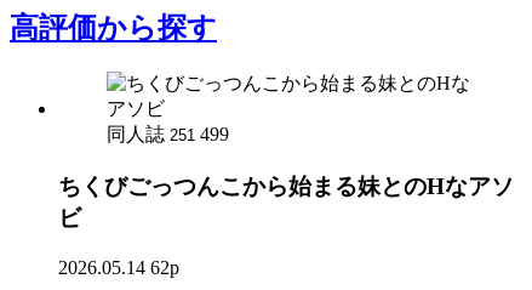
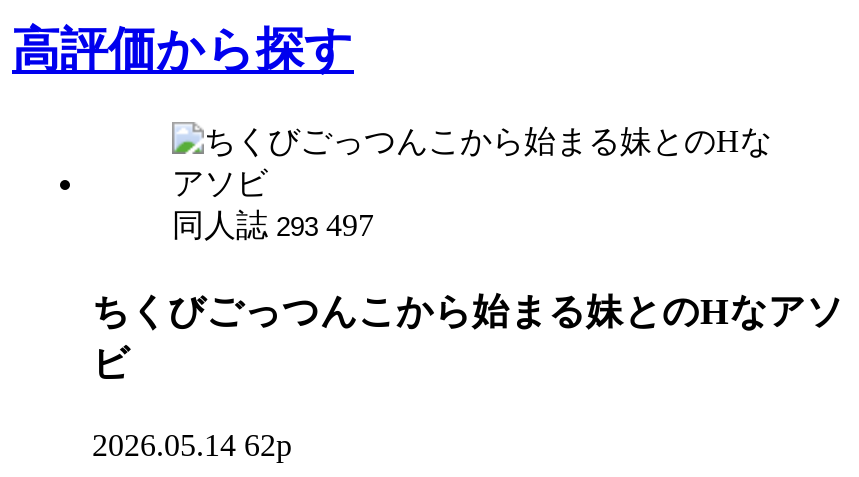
- 同人誌 251 499
+ 同人誌 293 497
